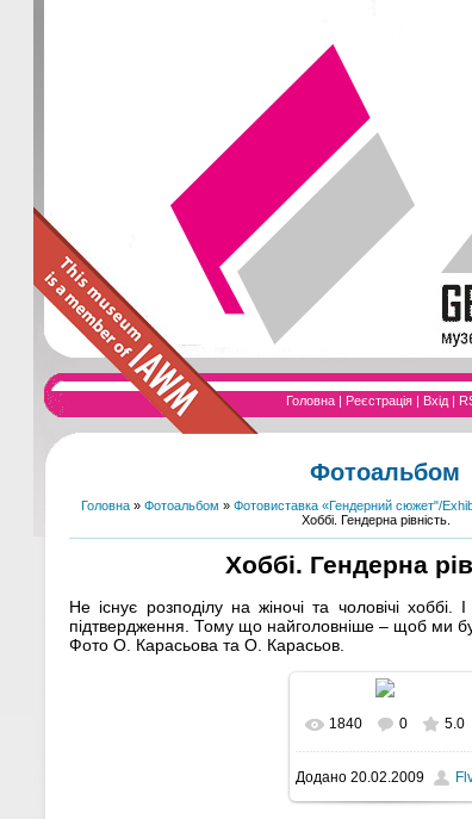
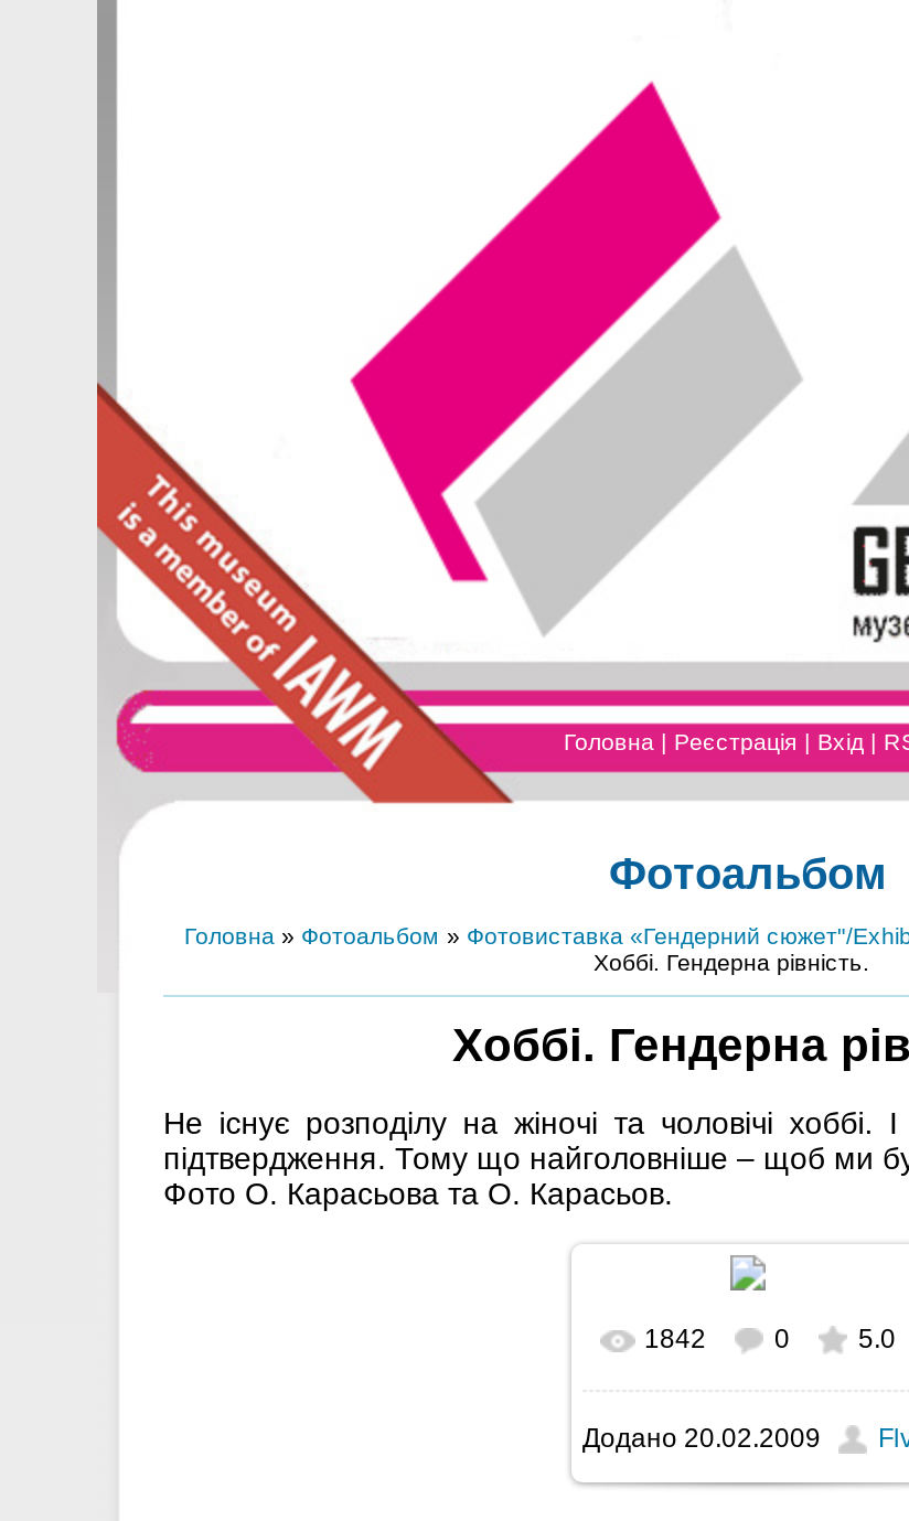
- 1840
+ 1842
